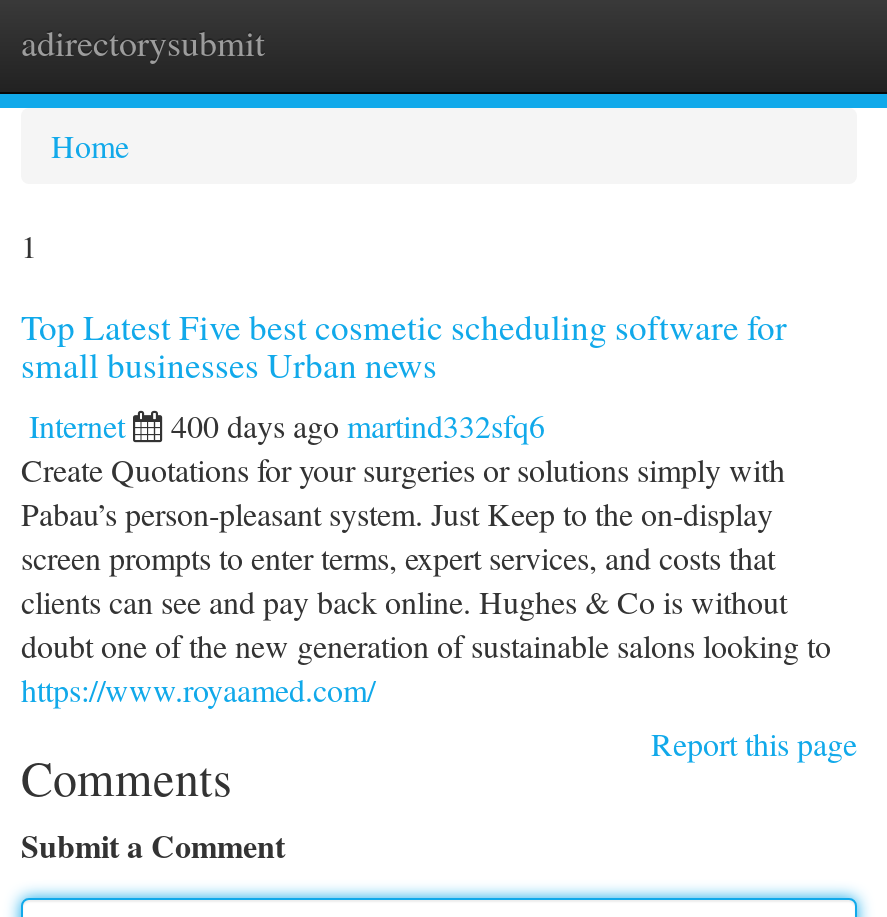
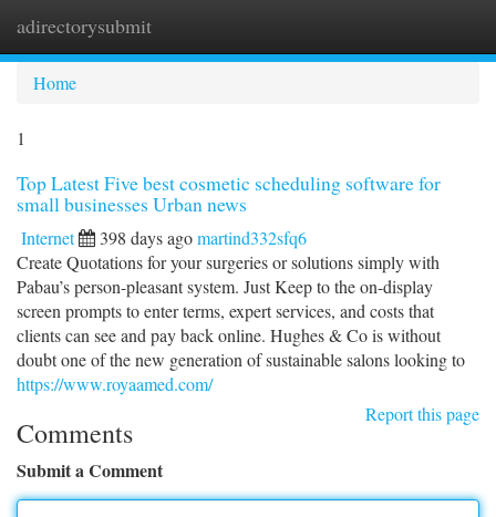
- 400 days ago martind332sfq6
+ 398 days ago martind332sfq6
